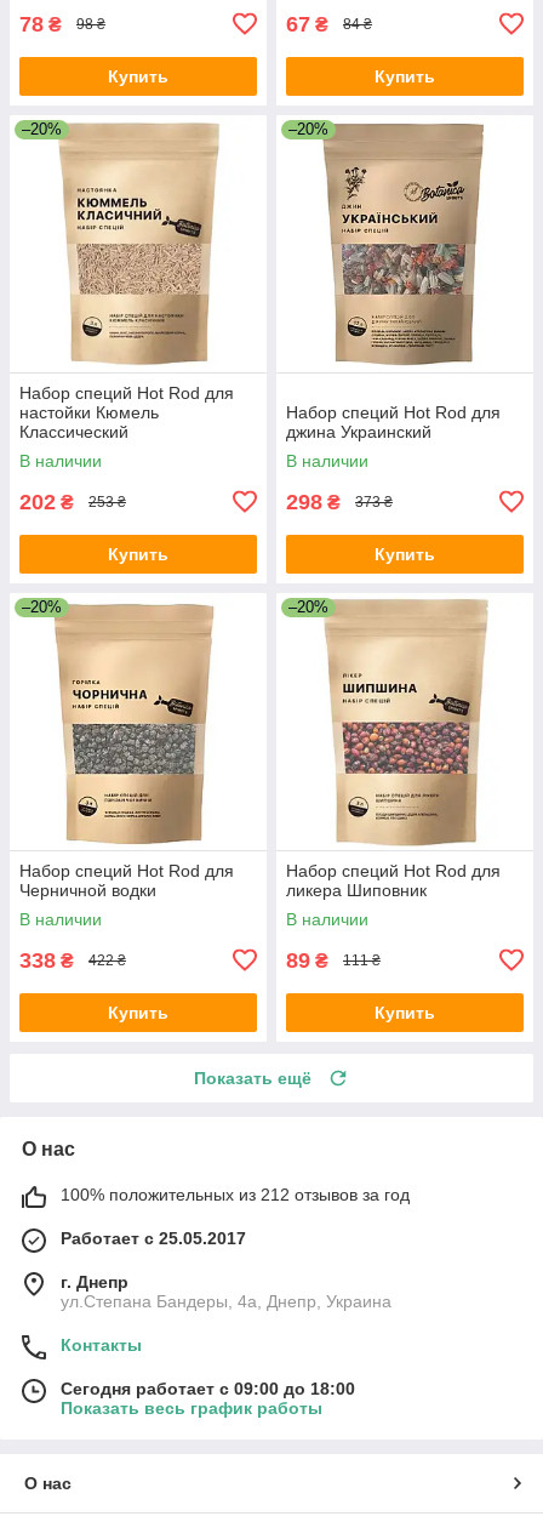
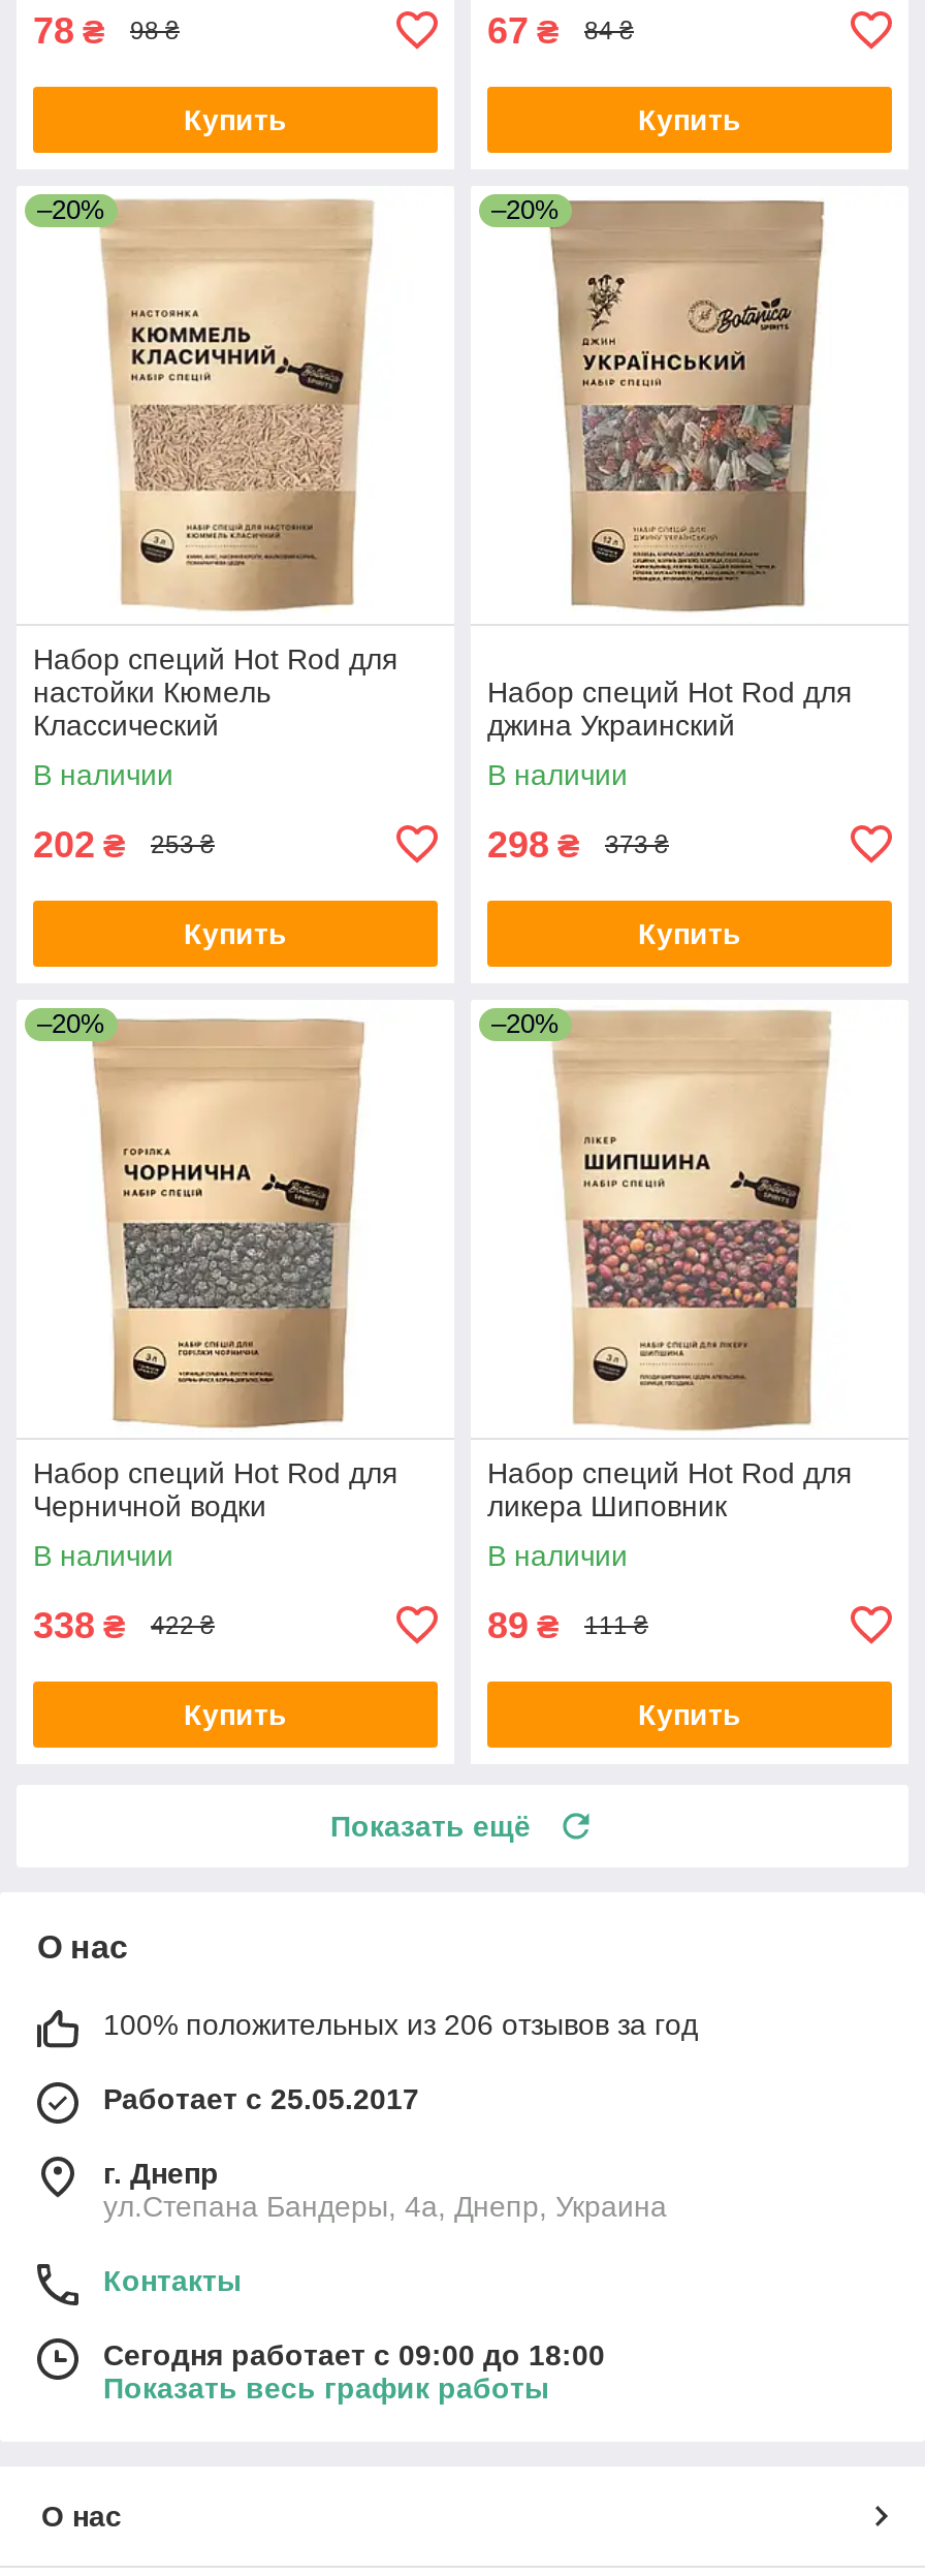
- 100% положительных из 212 отзывов за год
+ 100% положительных из 206 отзывов за год
